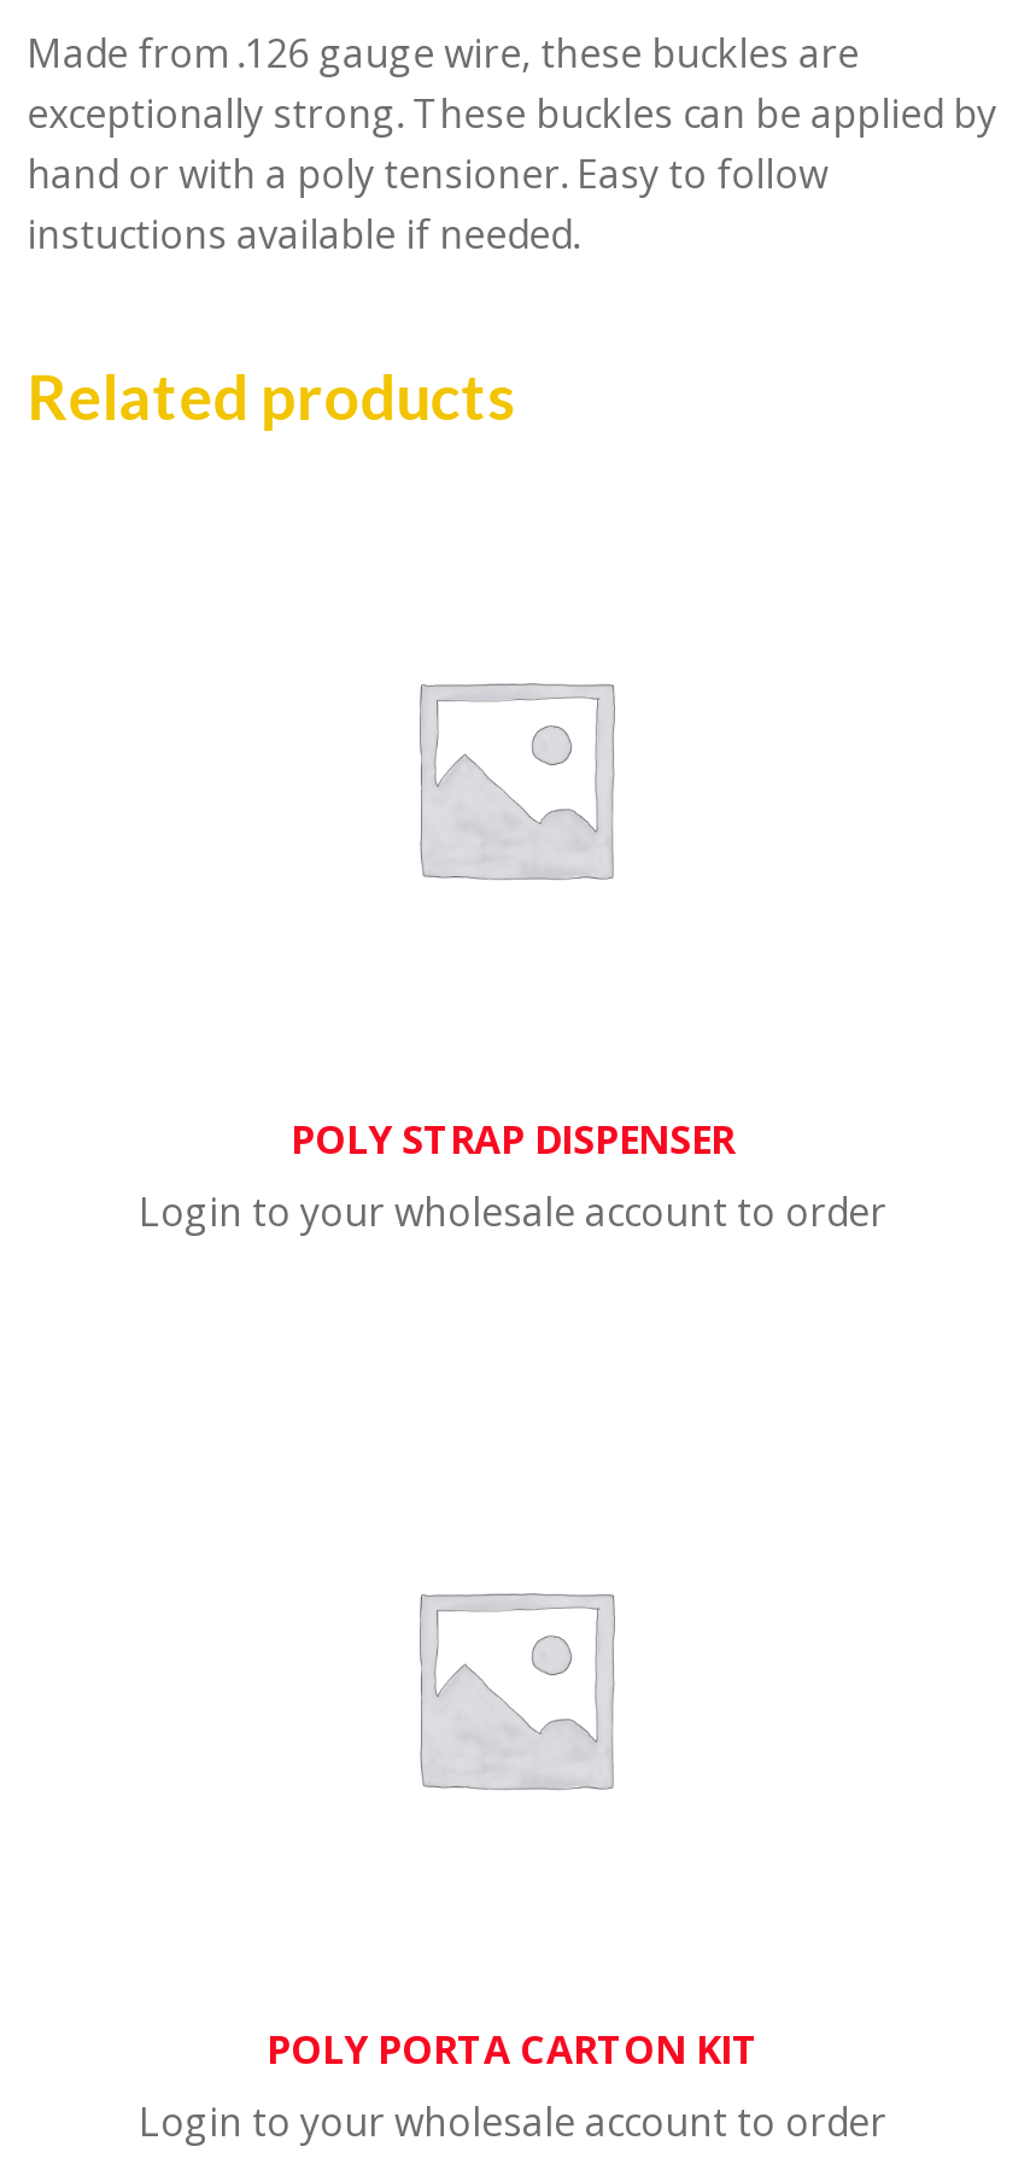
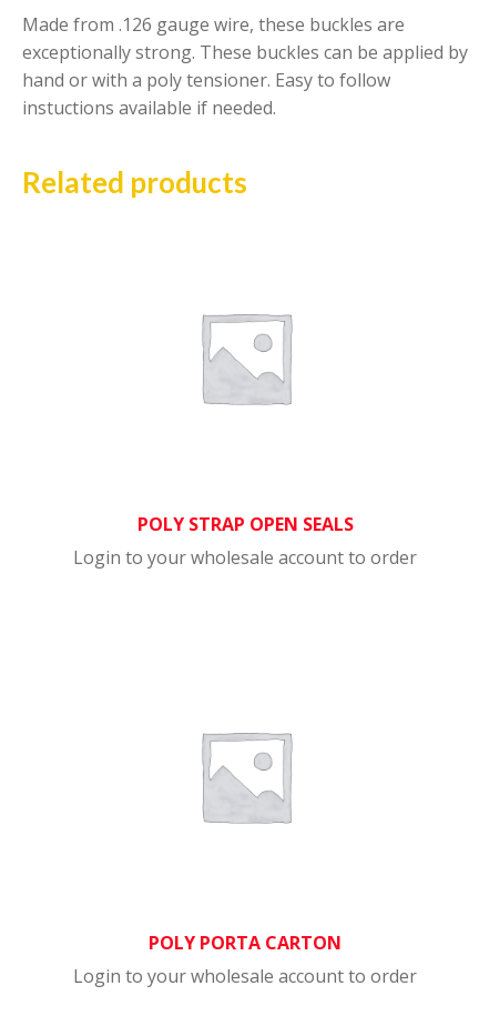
- POLY STRAP DISPENSER
+ POLY STRAP OPEN SEALS

- POLY PORTA CARTON KIT
+ POLY PORTA CARTON
